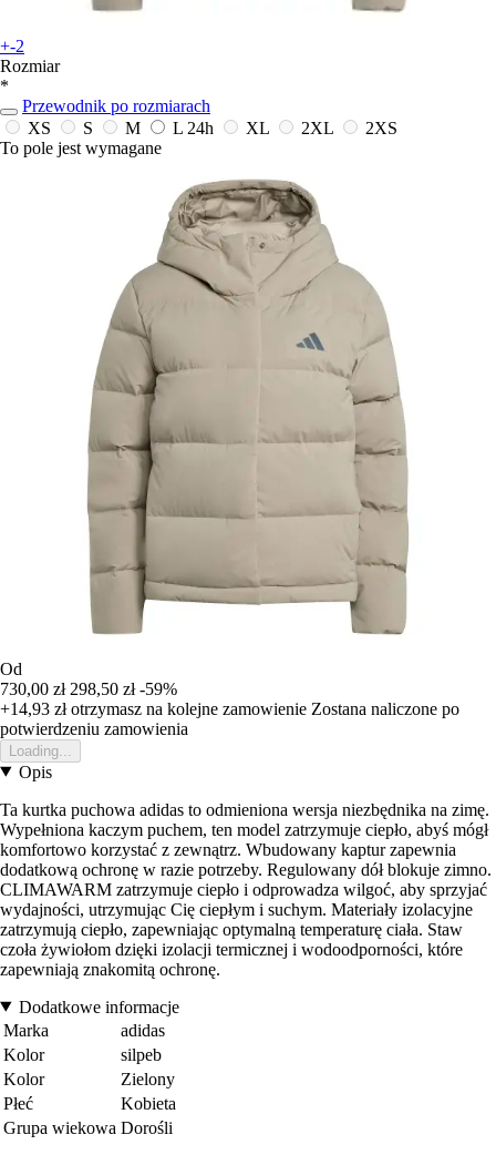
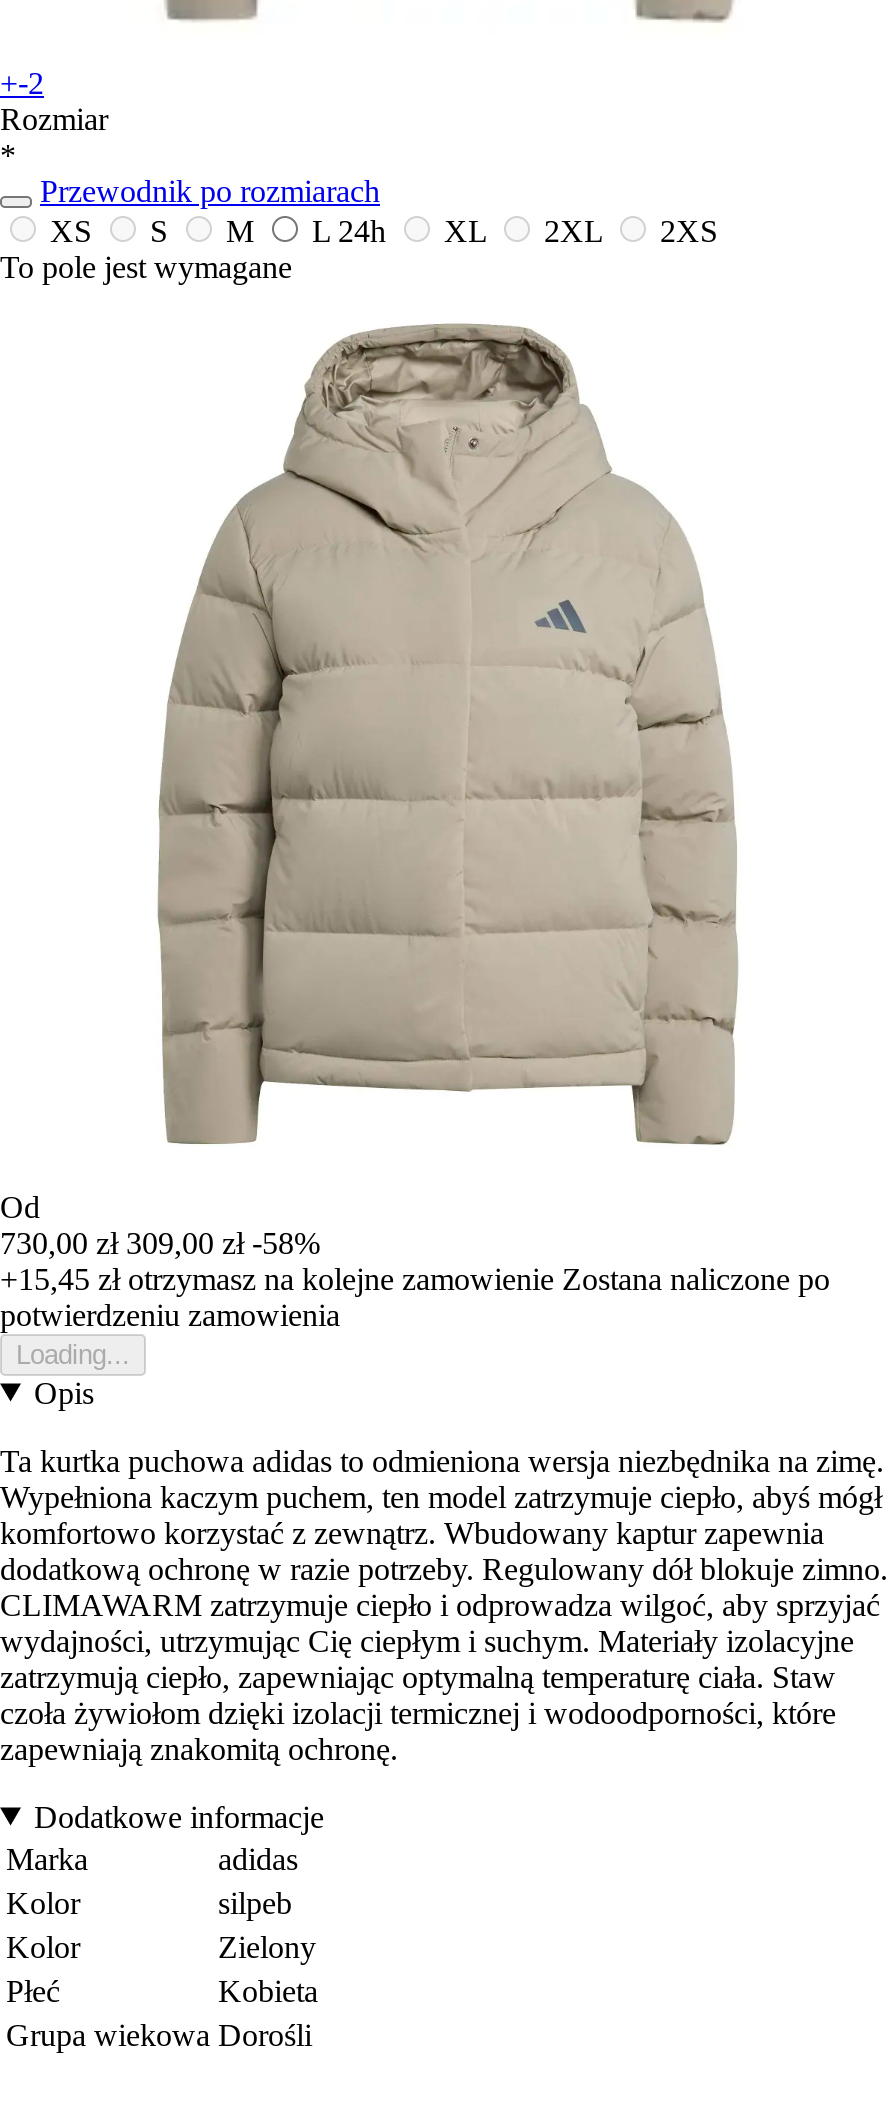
- 730,00 zł 298,50 zł -59%
+ 730,00 zł 309,00 zł -58%

- +14,93 zł otrzymasz na kolejne zamowienie Zostana naliczone po
+ +15,45 zł otrzymasz na kolejne zamowienie Zostana naliczone po
